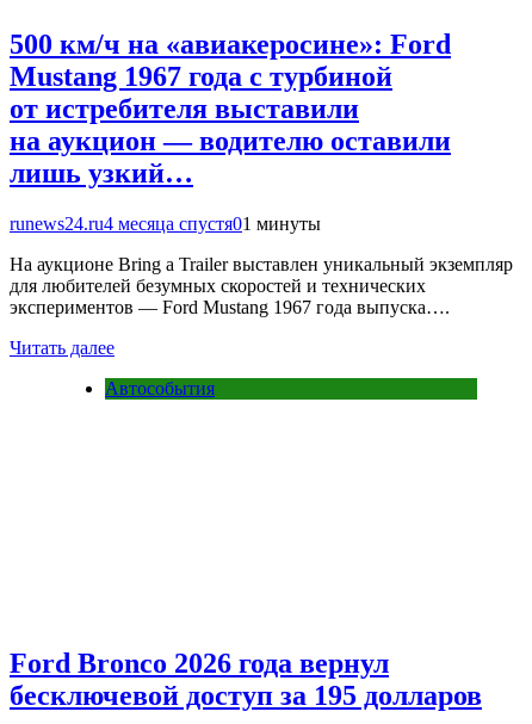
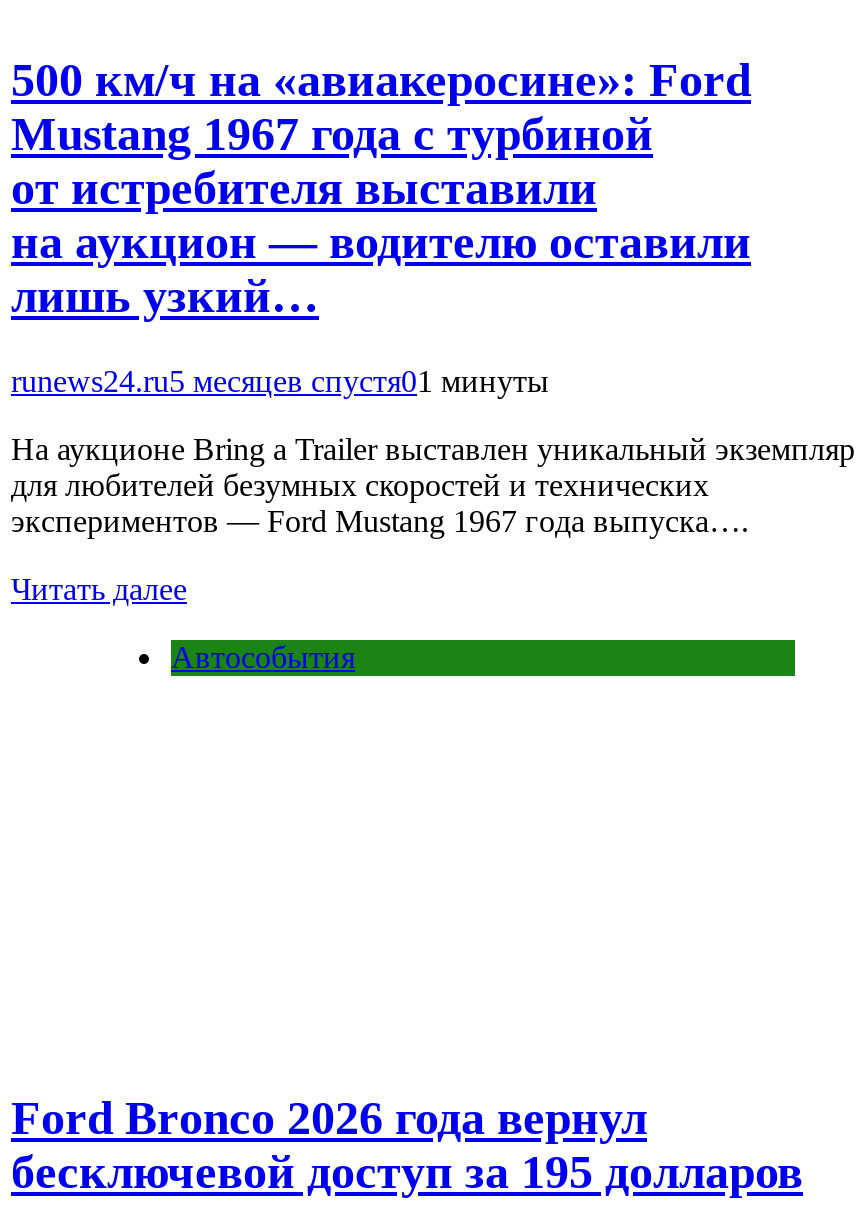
- runews24.ru4 месяца спустя01 минуты
+ runews24.ru5 месяцев спустя01 минуты
